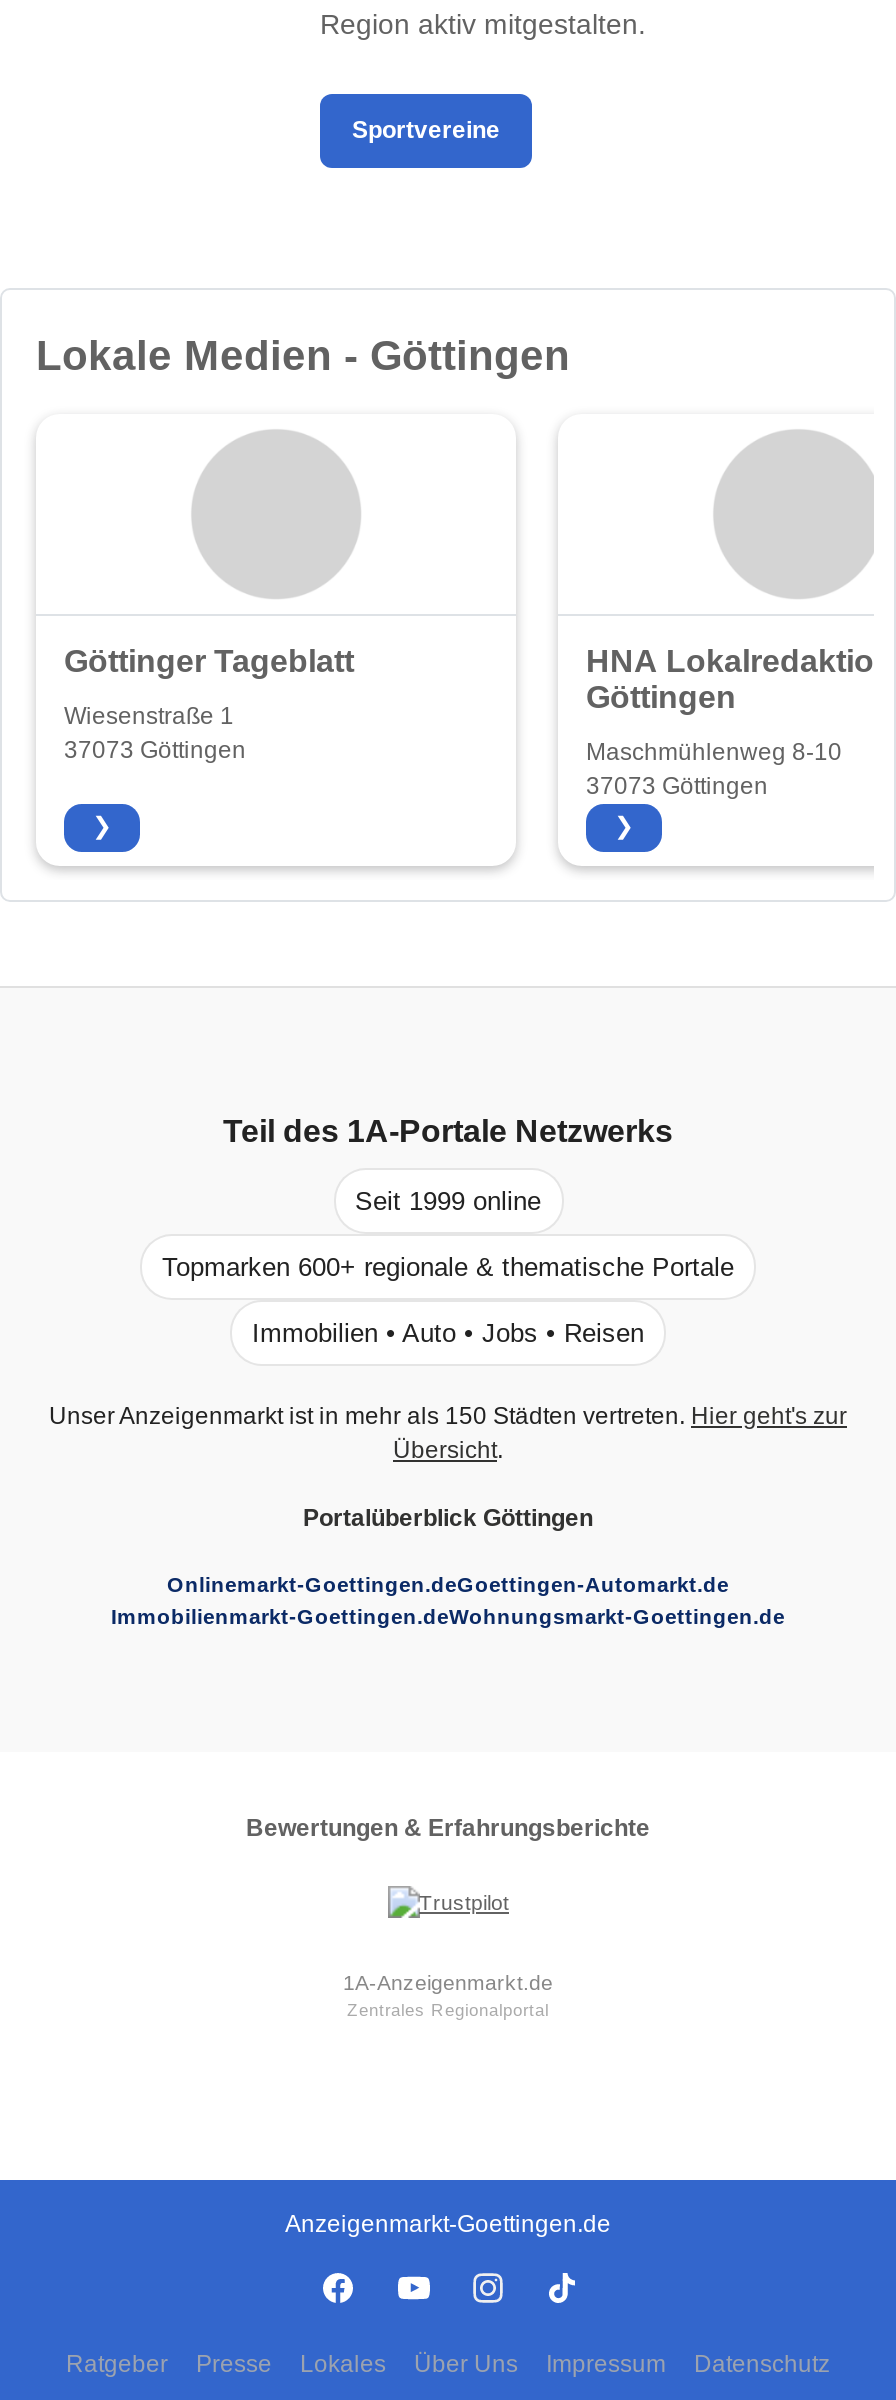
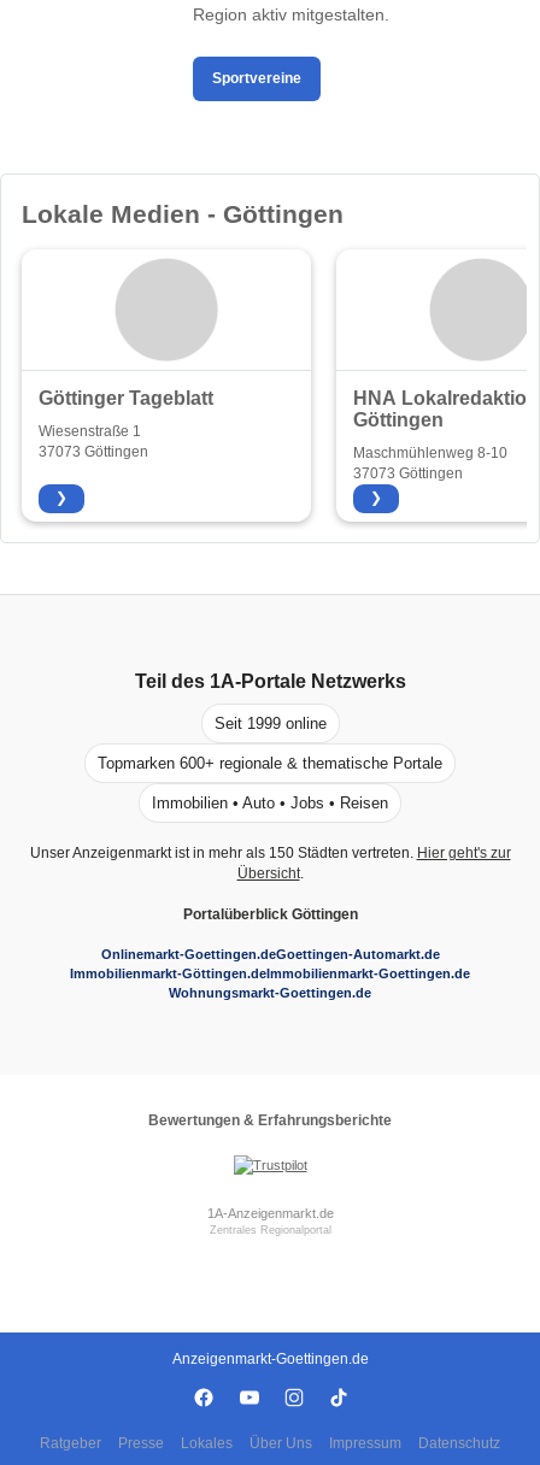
- Immobilienmarkt-Goettingen.deWohnungsmarkt-Goettingen.de
+ Immobilienmarkt-Göttingen.deImmobilienmarkt-Goettingen.de
+ Wohnungsmarkt-Goettingen.de
